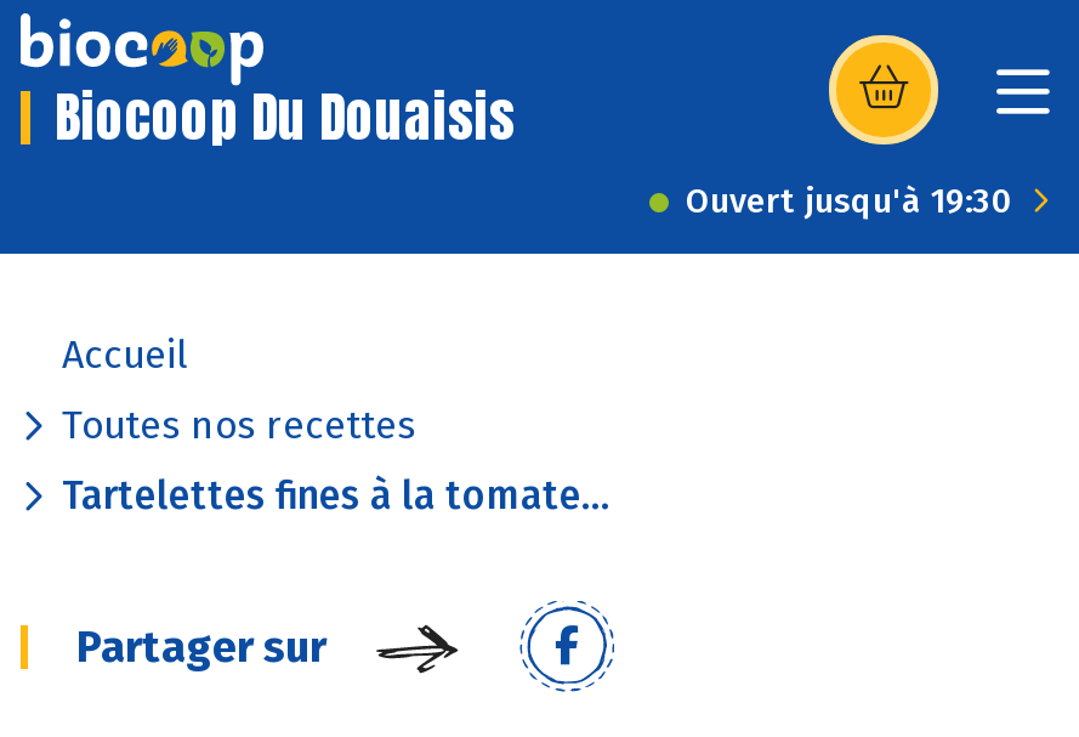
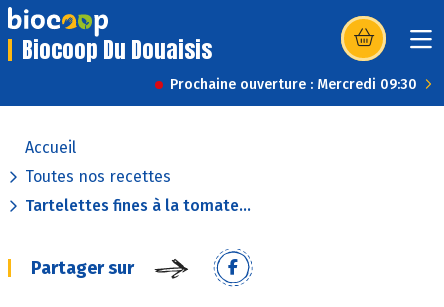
- Ouvert jusqu'à 19:30
+ Prochaine ouverture : Mercredi 09:30
